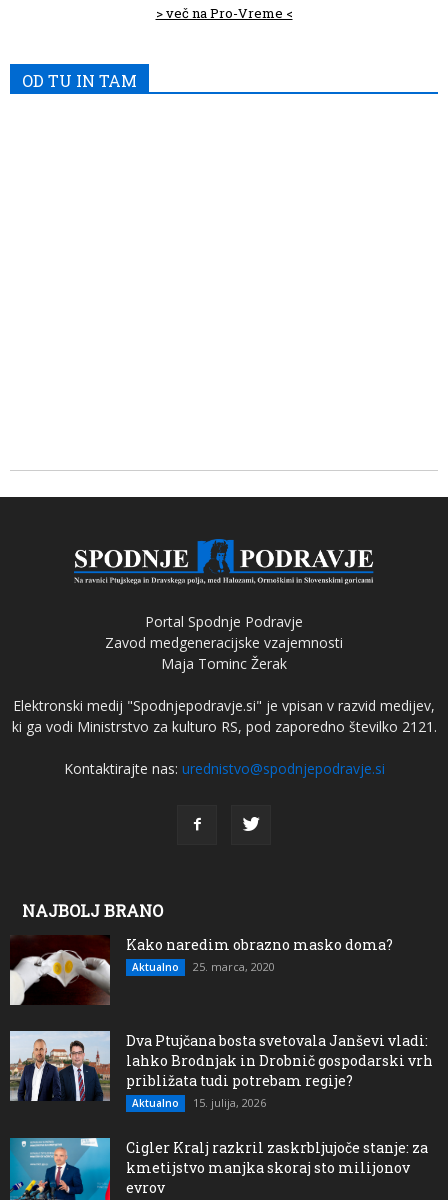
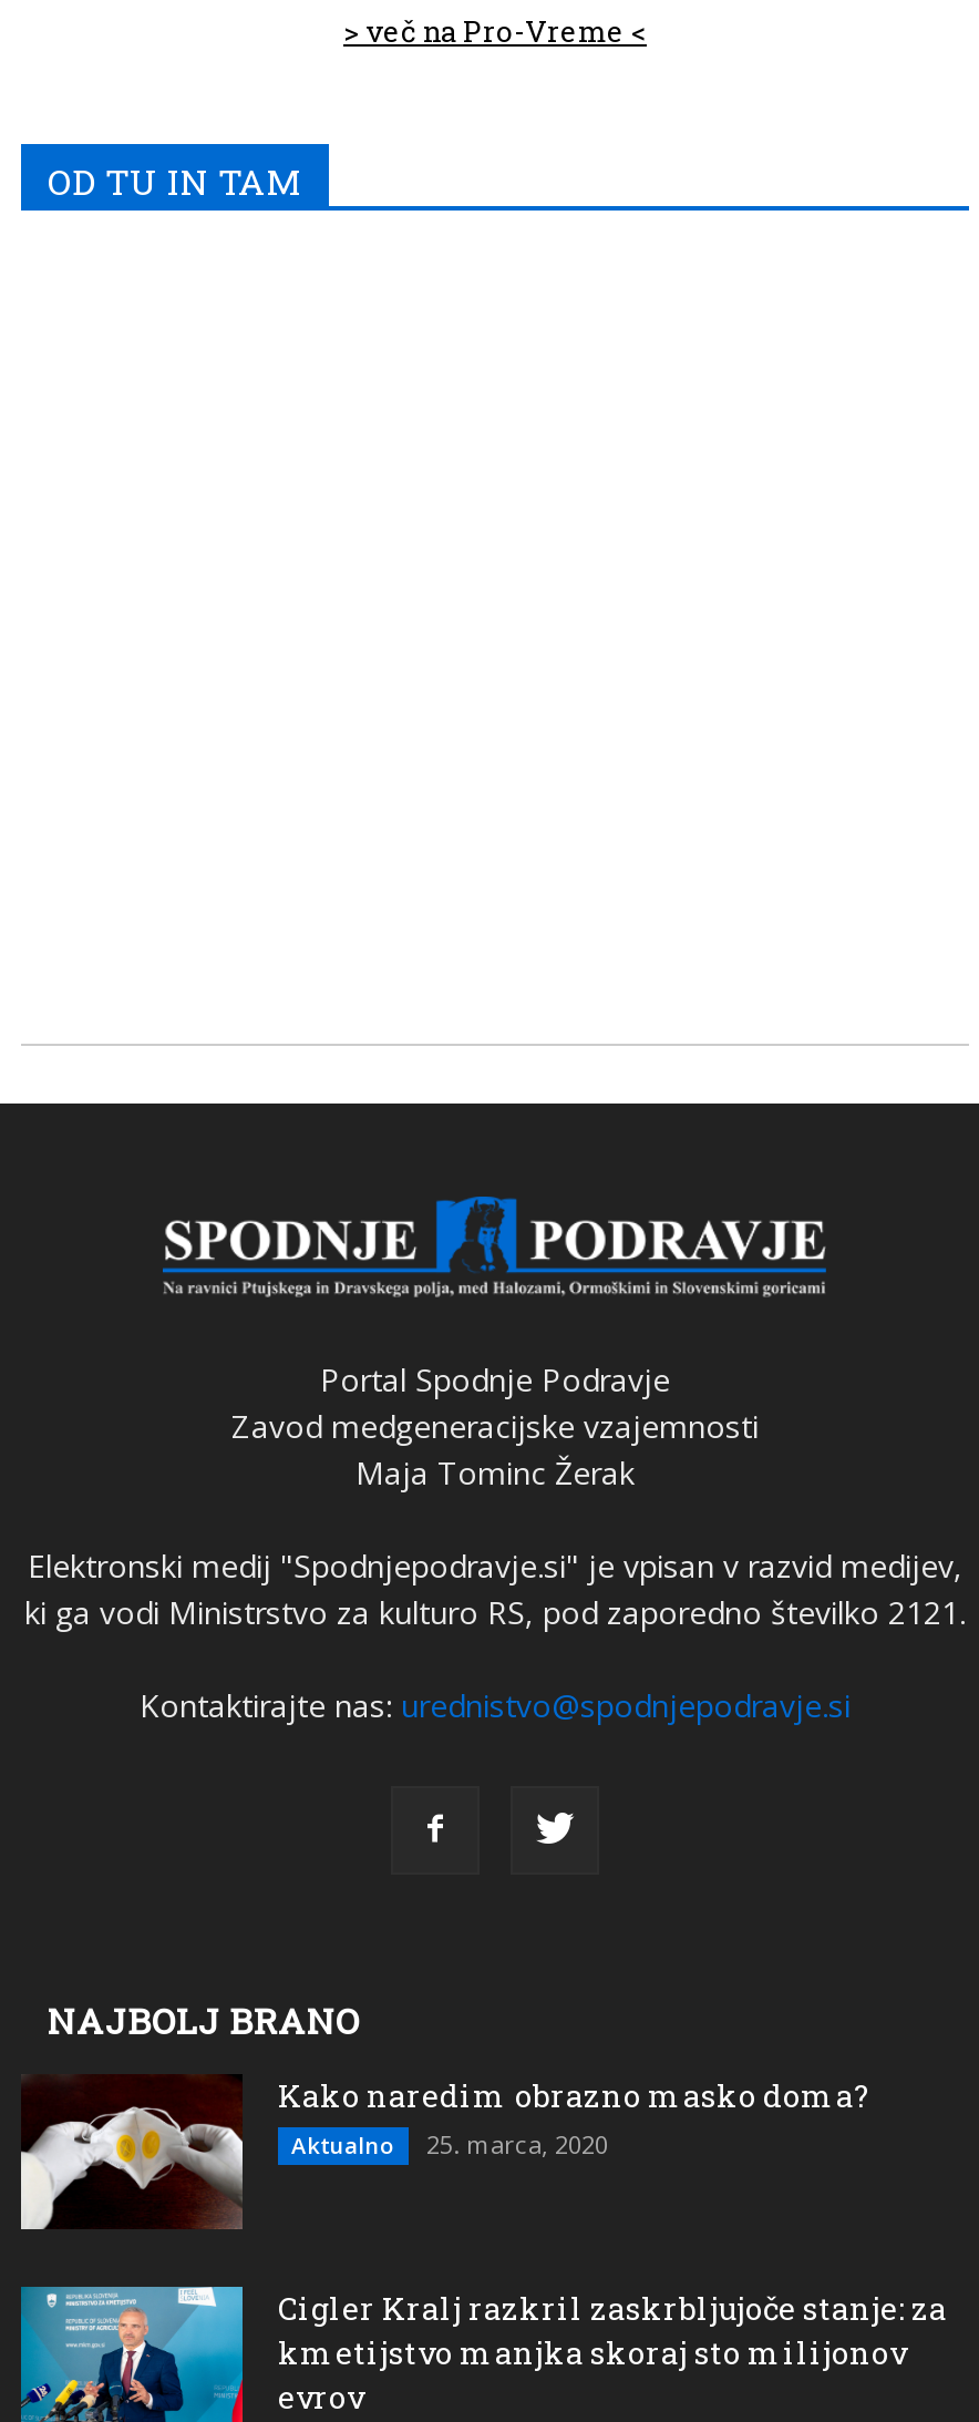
- [image]
- Dva Ptujčana bosta svetovala Janševi vladi:
- lahko Brodnjak in Drobnič gospodarski vrh
- približata tudi potrebam regije?
- Aktualno
- 15. julija, 2026
